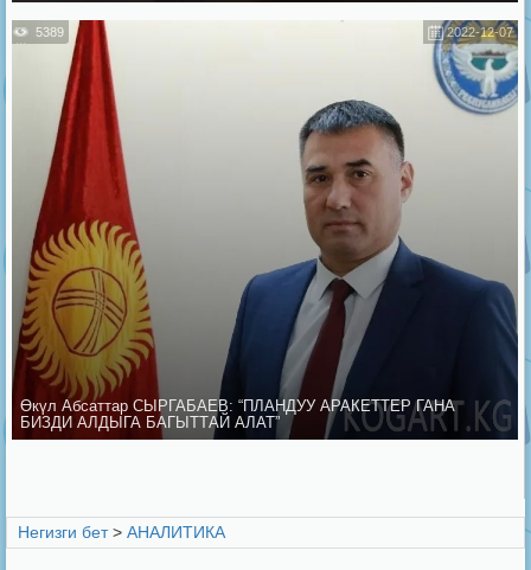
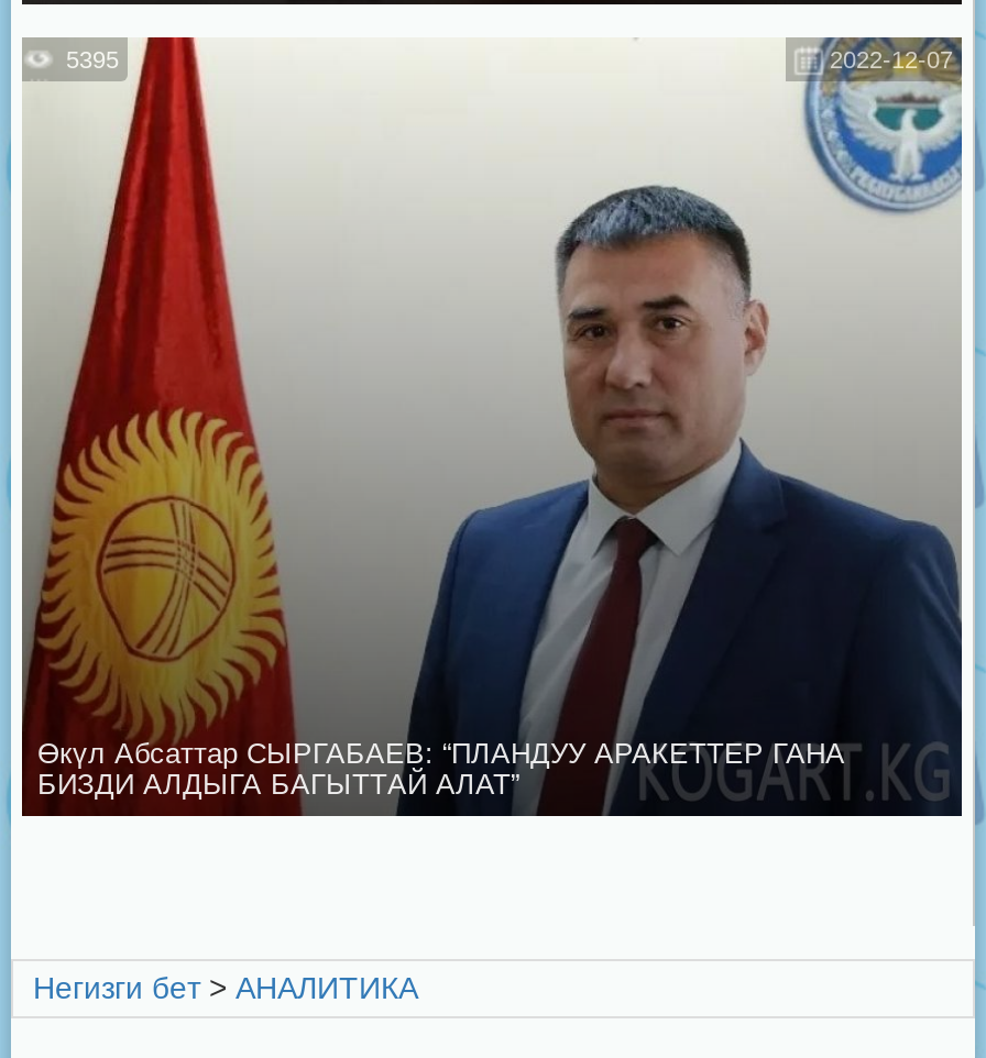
- 5389
+ 5395
